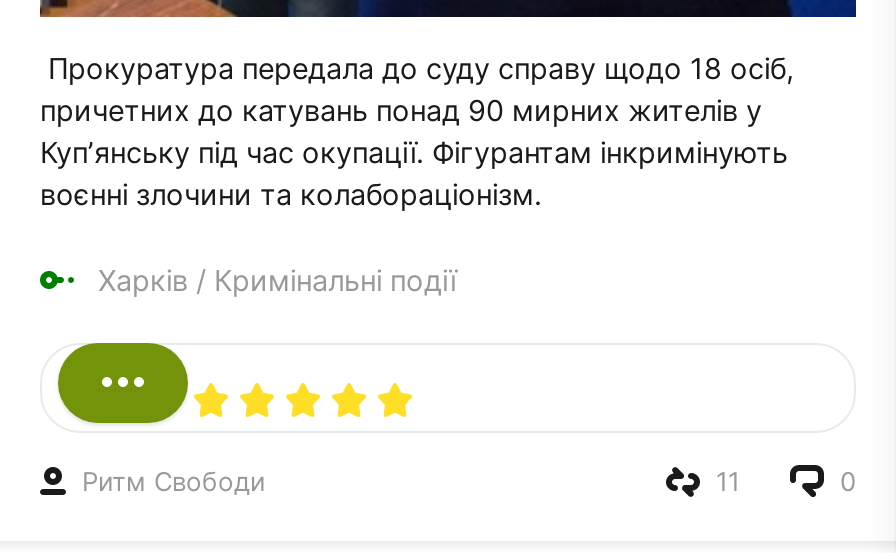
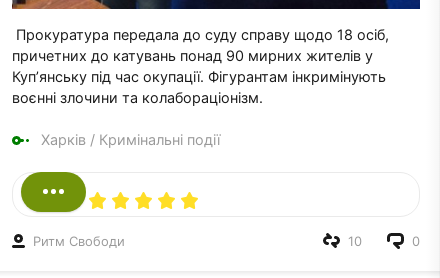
- 11
+ 10
